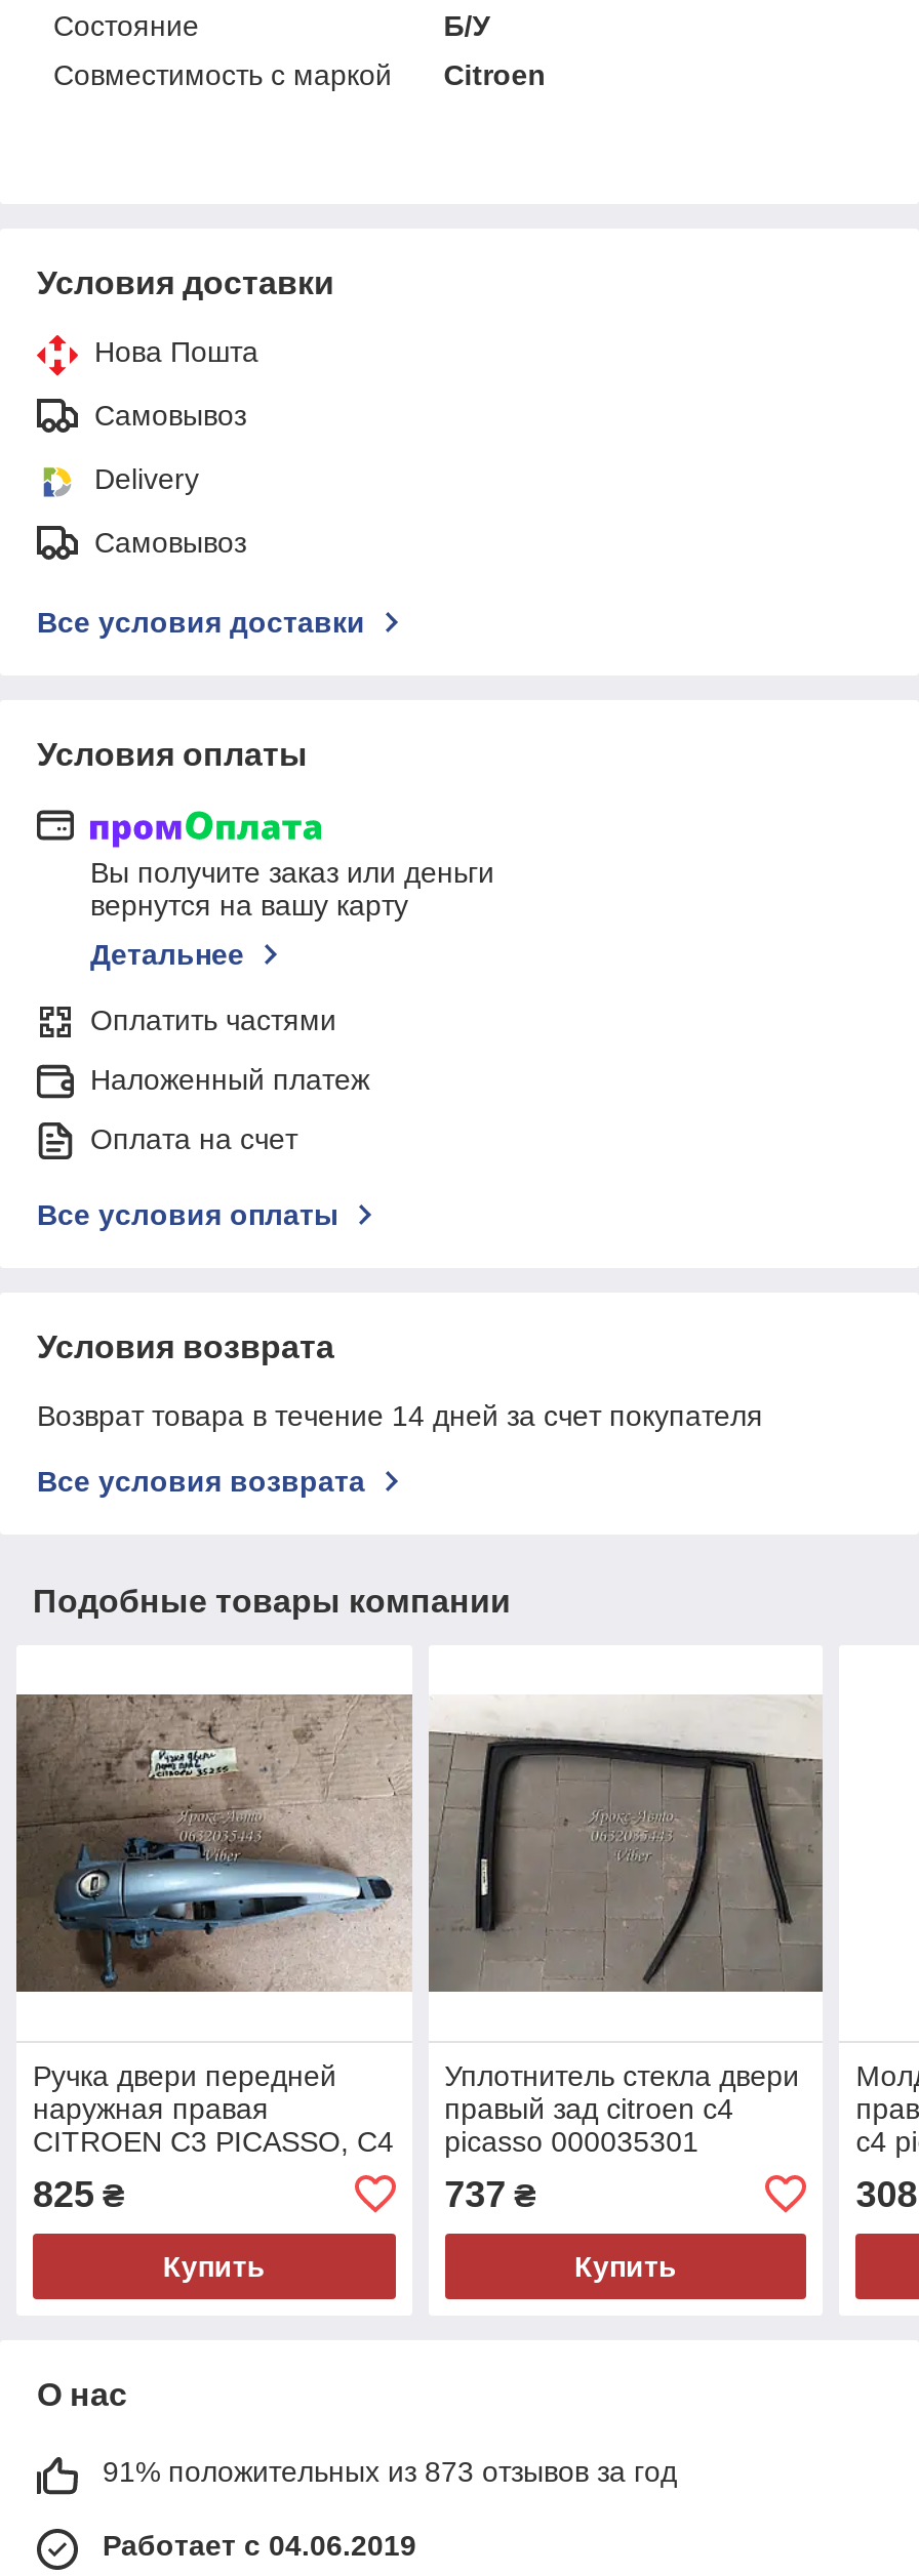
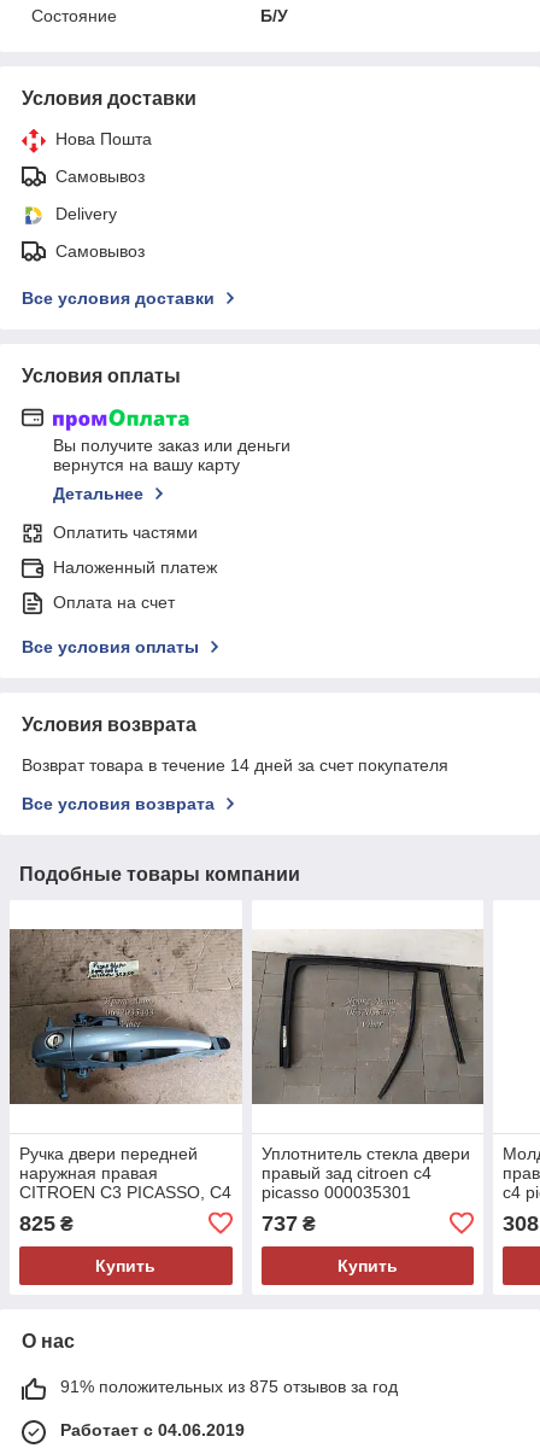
- Совместимость с маркой
- Citroen

- 91% положительных из 873 отзывов за год
+ 91% положительных из 875 отзывов за год
